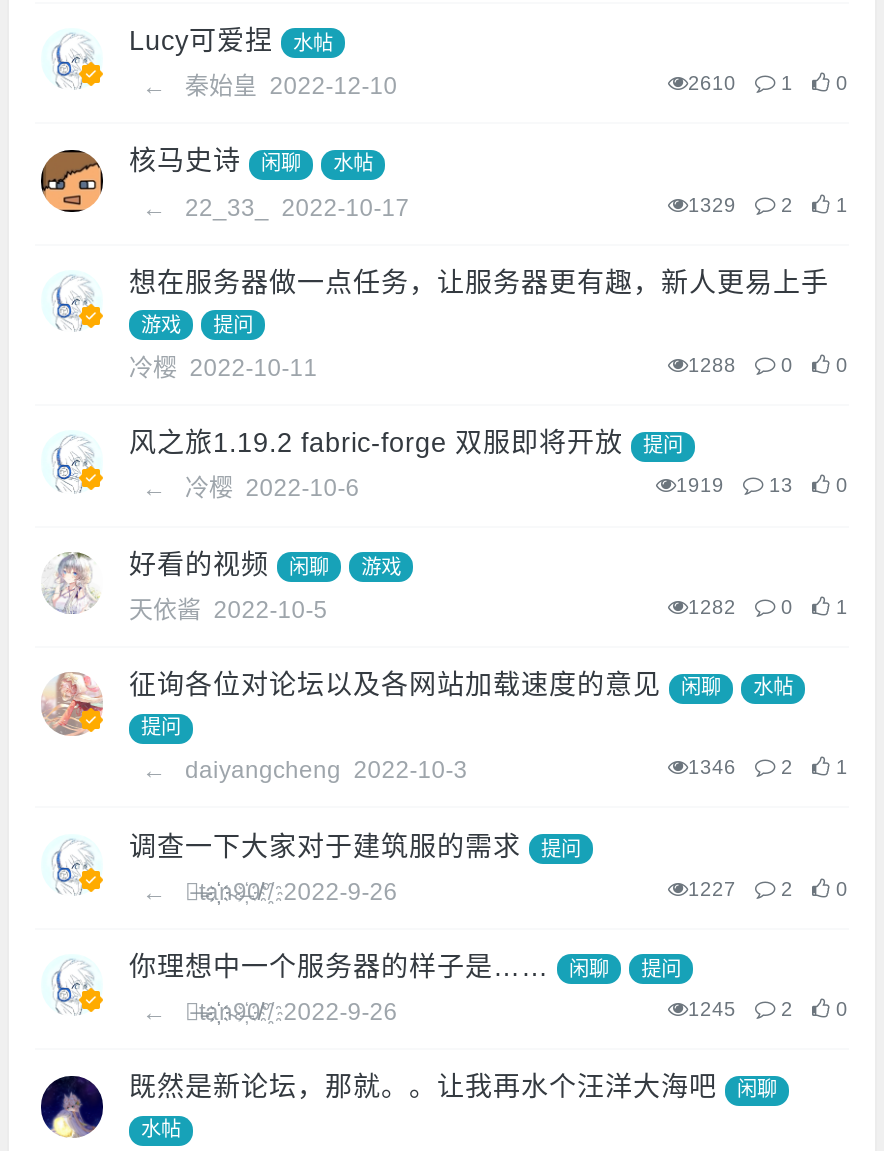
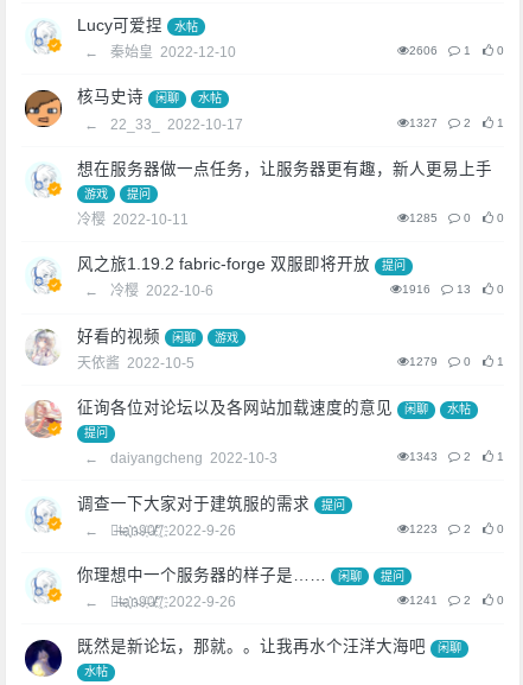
- 2610 1 0
+ 2606 1 0

- 1329 2 1
+ 1327 2 1

- 1288 0 0
+ 1285 0 0

- 1919 13 0
+ 1916 13 0

- 1282 0 1
+ 1279 0 1

- 1346 2 1
+ 1343 2 1

- 1227 2 0
+ 1223 2 0

- 1245 2 0
+ 1241 2 0
